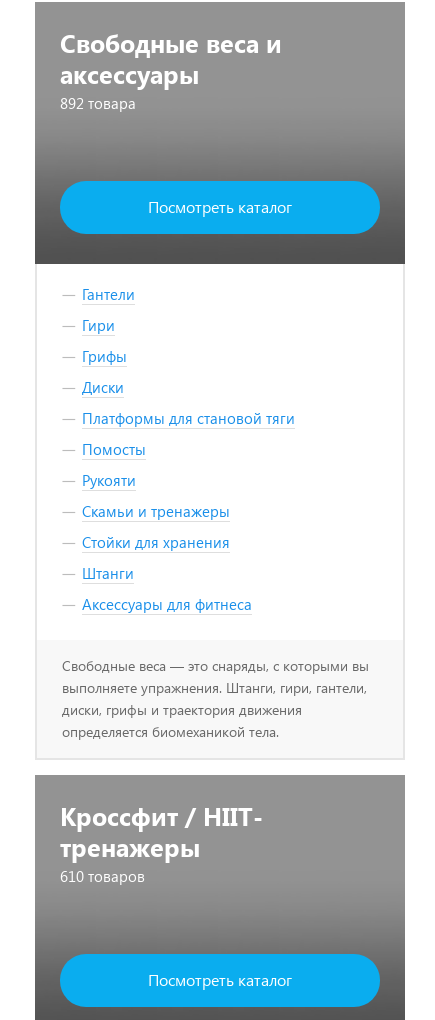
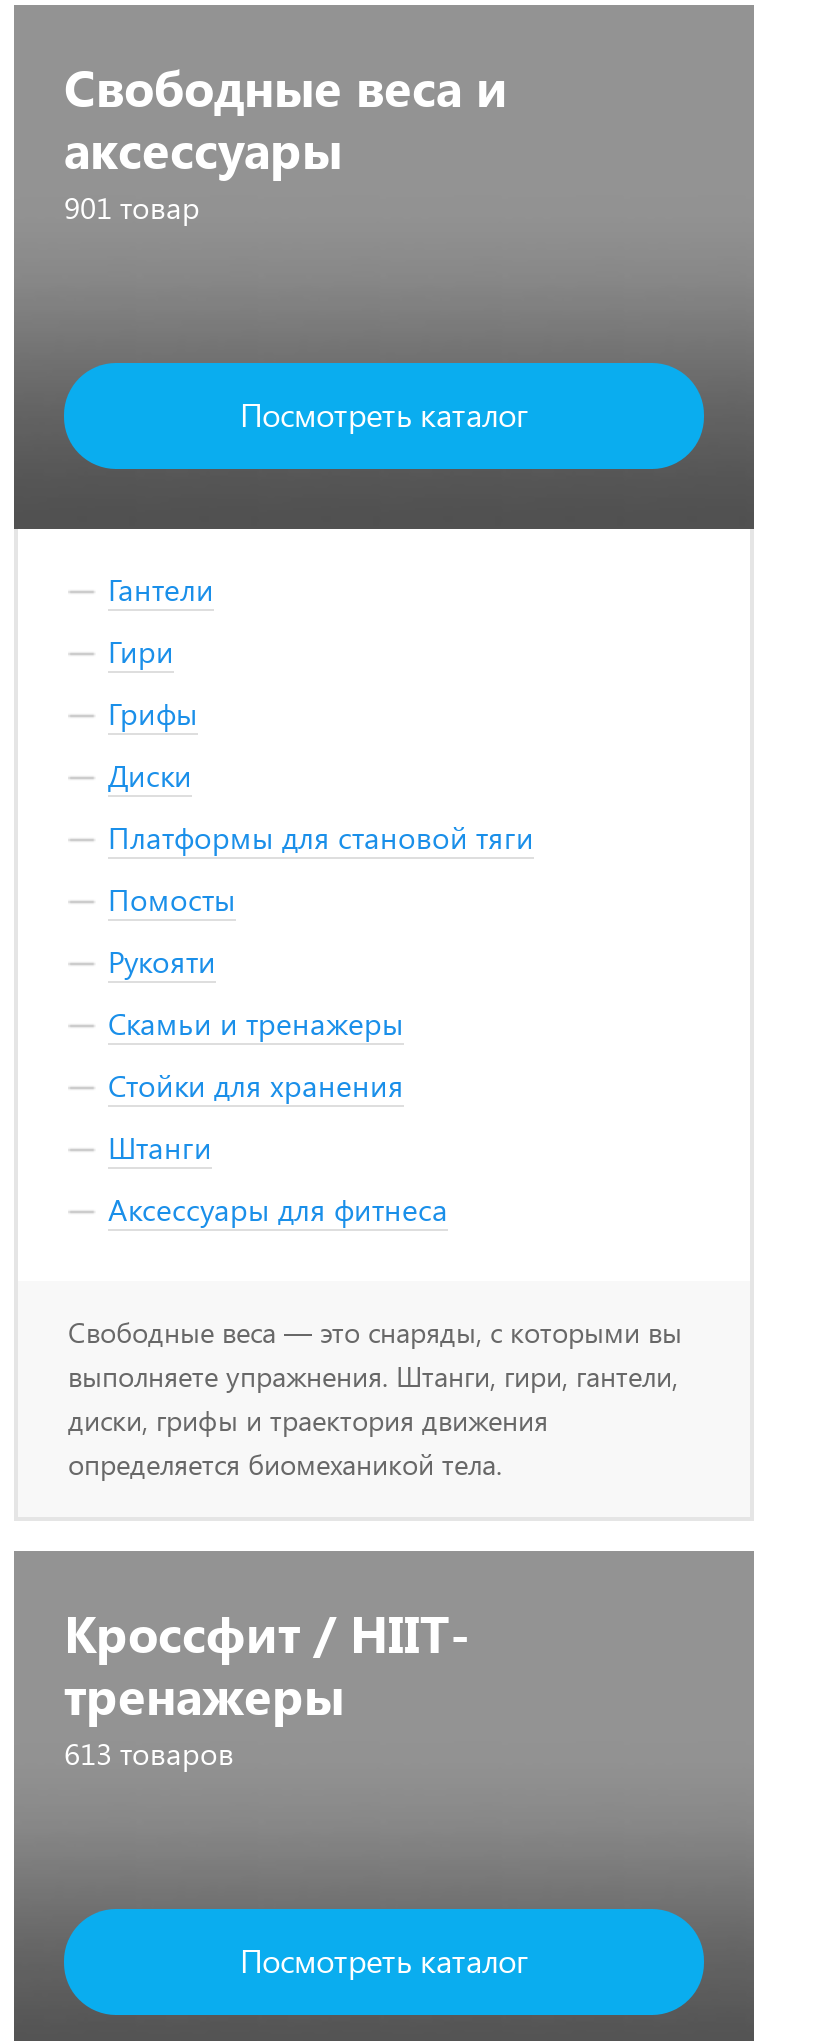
- 892 товара
+ 901 товар

- 610 товаров
+ 613 товаров
